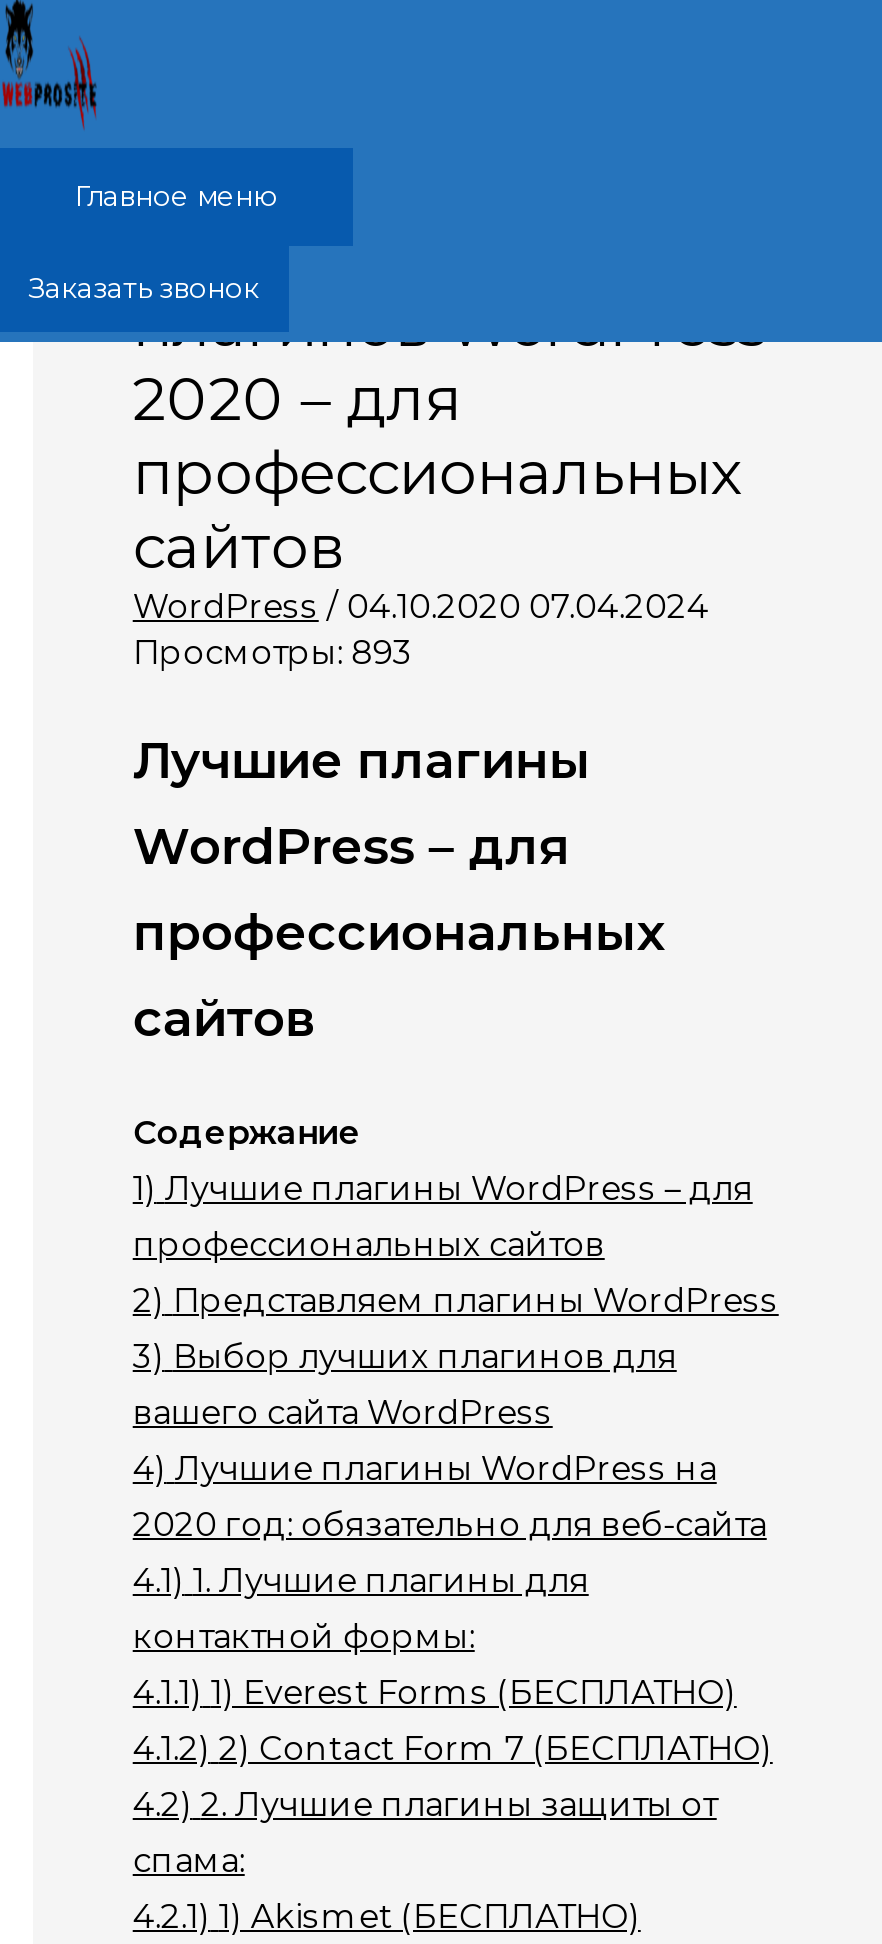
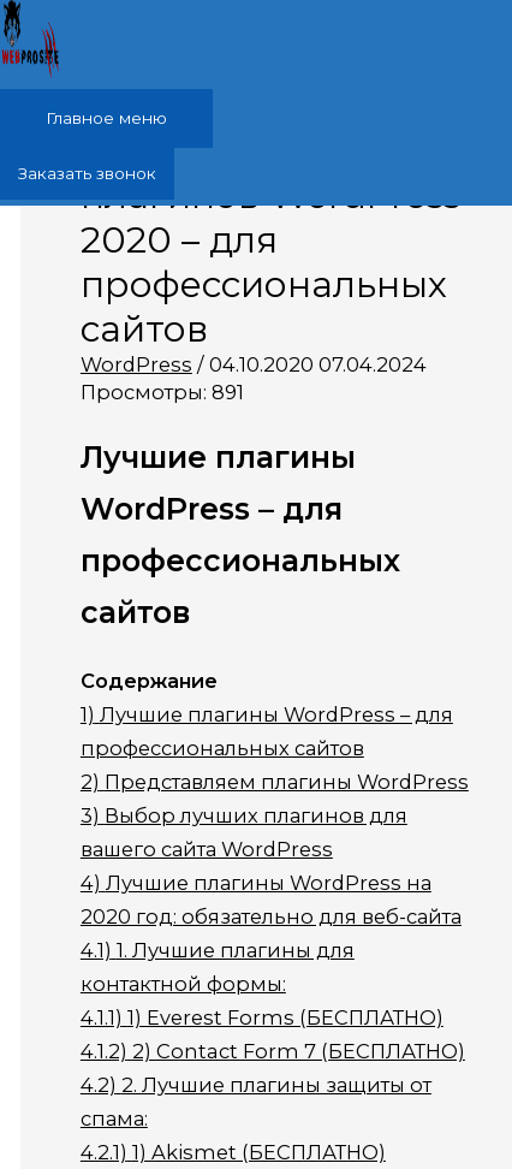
- Просмотры: 893
+ Просмотры: 891
